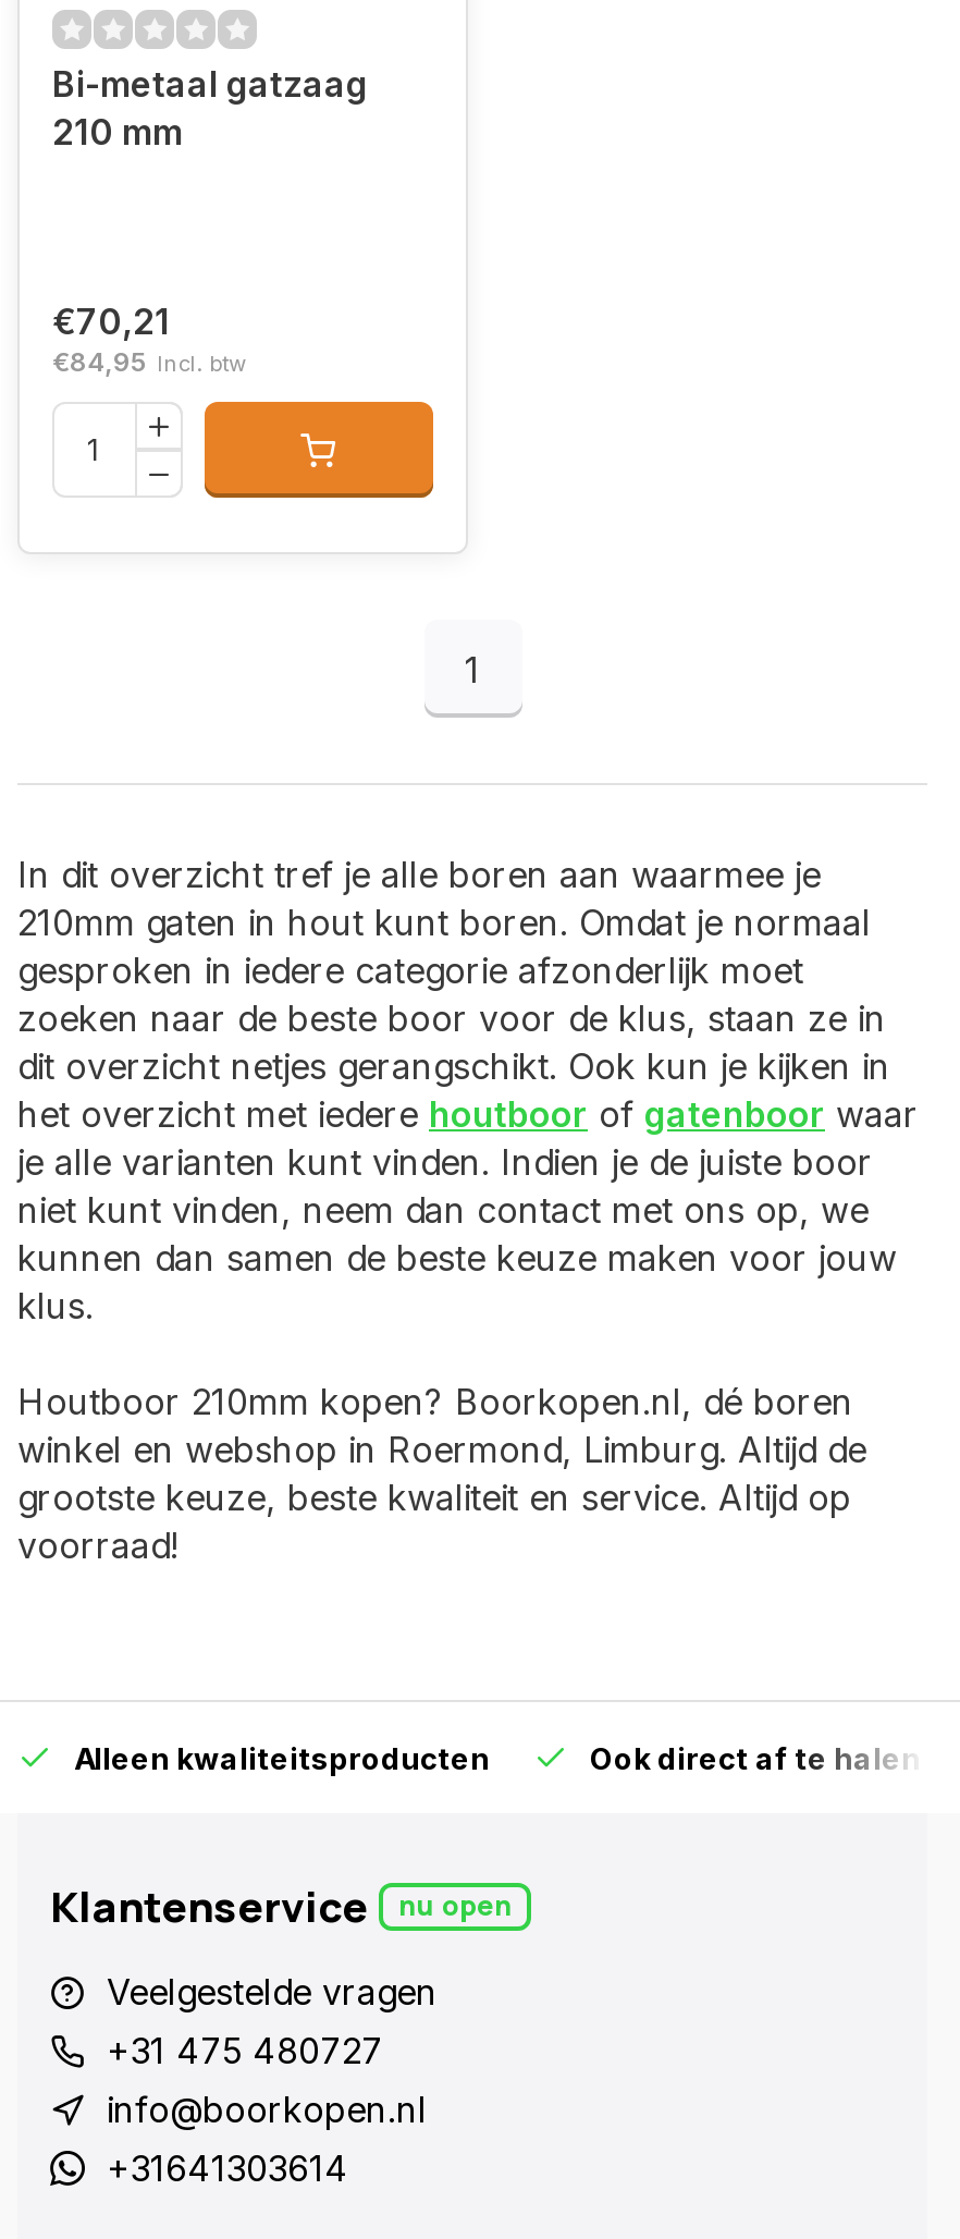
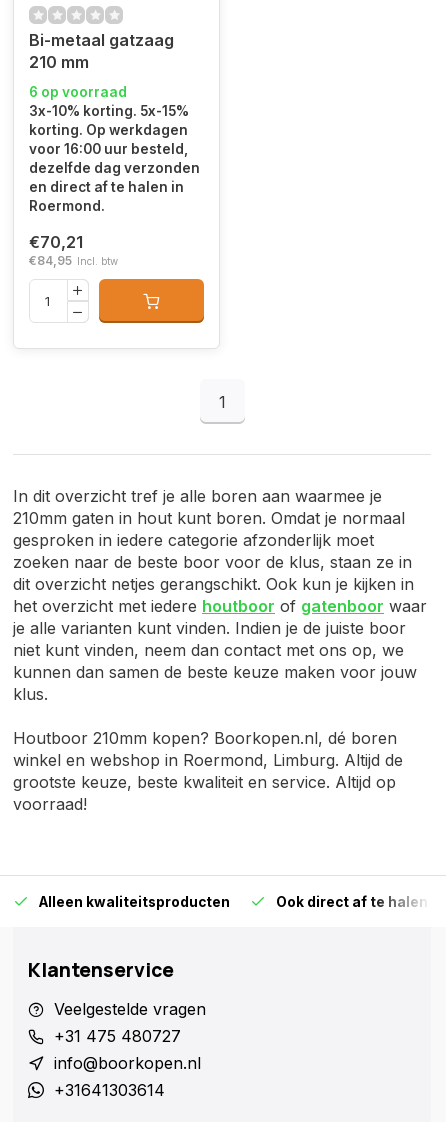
+ 6 op voorraad
+ 3x-10% korting. 5x-15%
+ korting. Op werkdagen
+ voor 16:00 uur besteld,
+ dezelfde dag verzonden
+ en direct af te halen in
+ Roermond.

- nu open
